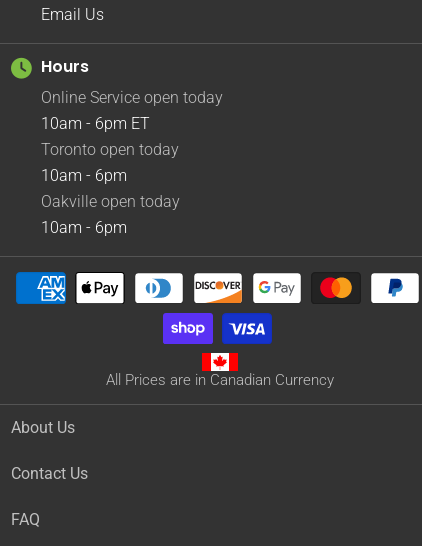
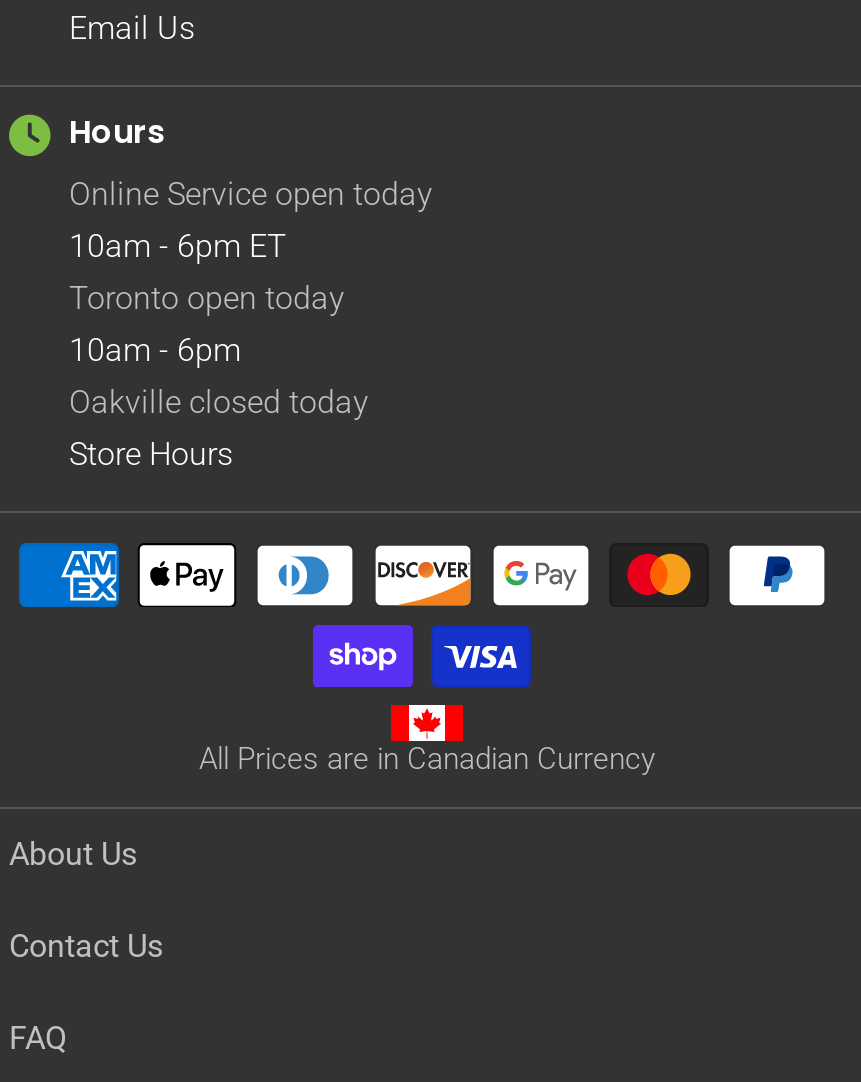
- Oakville open today
- 10am - 6pm
+ Oakville closed today
+ Store Hours
